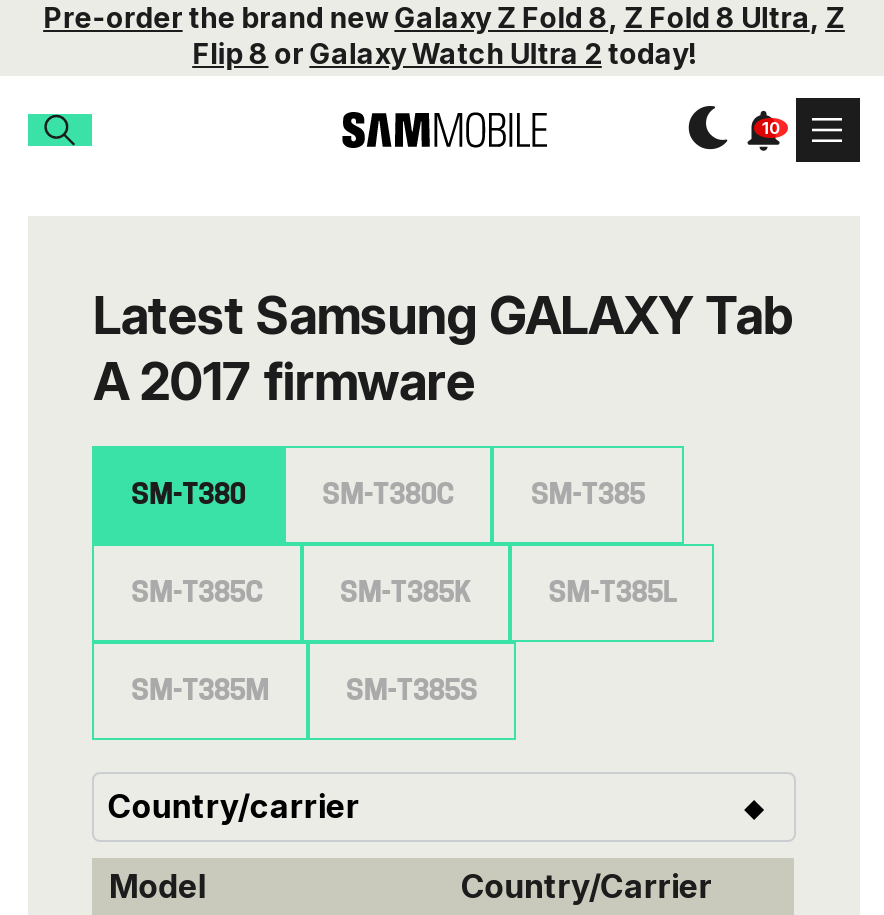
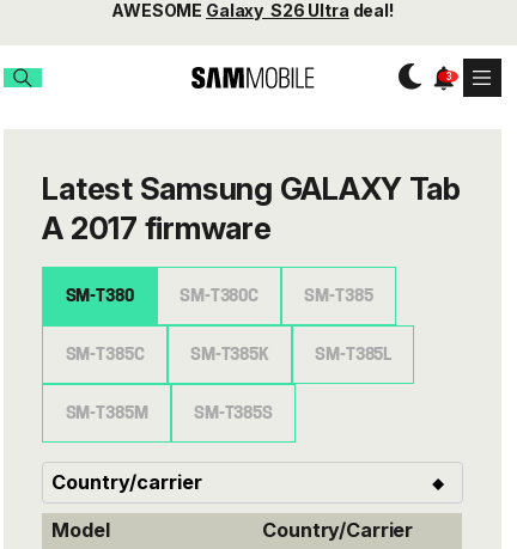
- Pre-order the brand new Galaxy Z Fold 8, Z Fold 8 Ultra, Z
- Flip 8 or Galaxy Watch Ultra 2 today!
+ AWESOME Galaxy S26 Ultra deal!
